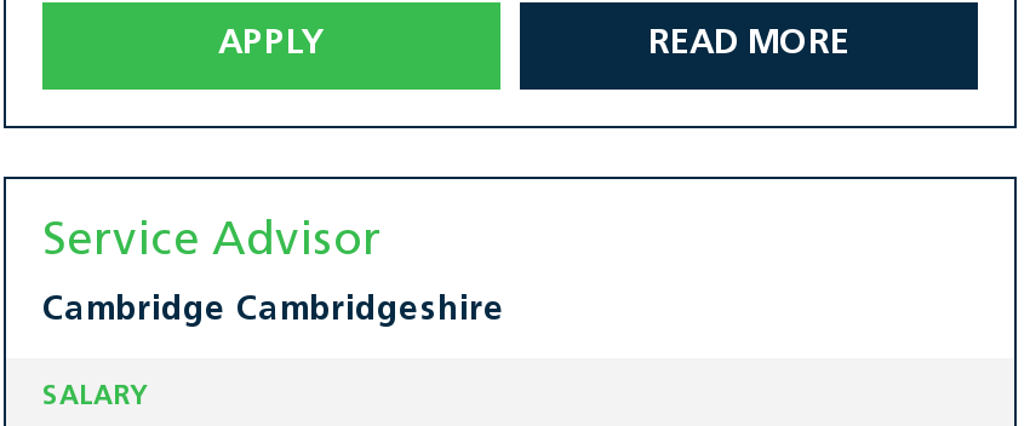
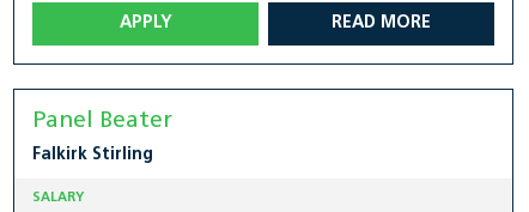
- Service Advisor
+ Panel Beater

- Cambridge Cambridgeshire
+ Falkirk Stirling
